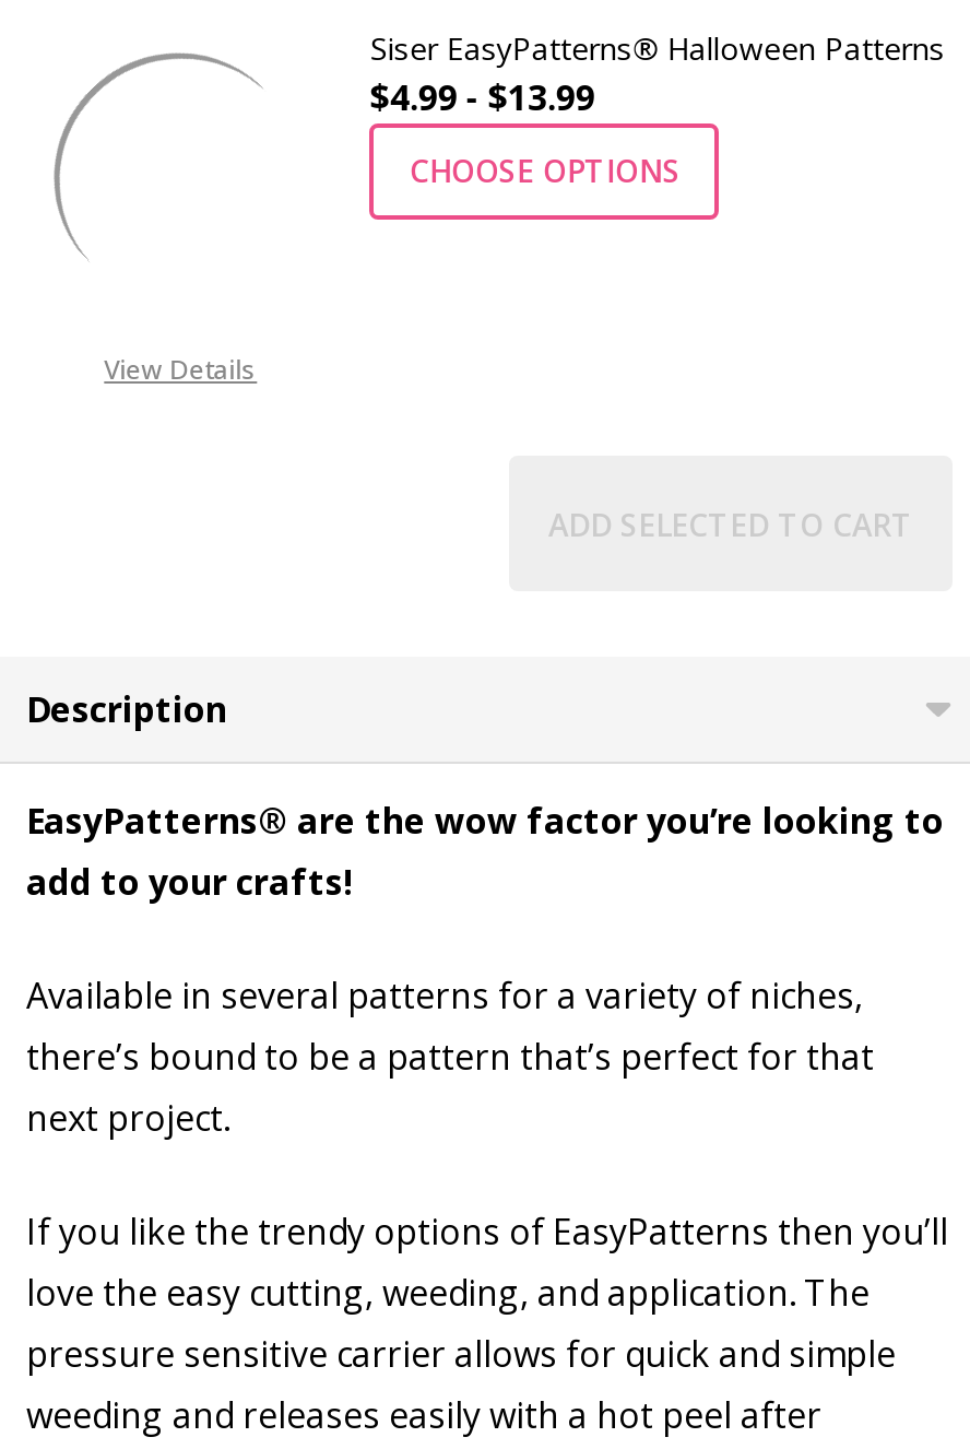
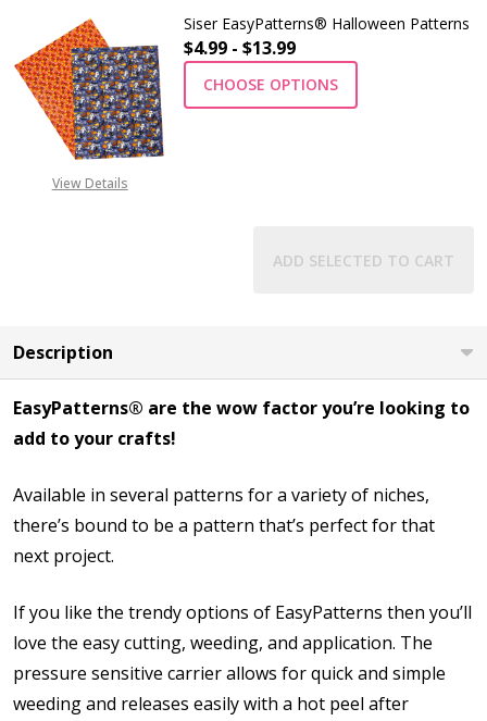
+ [image]
